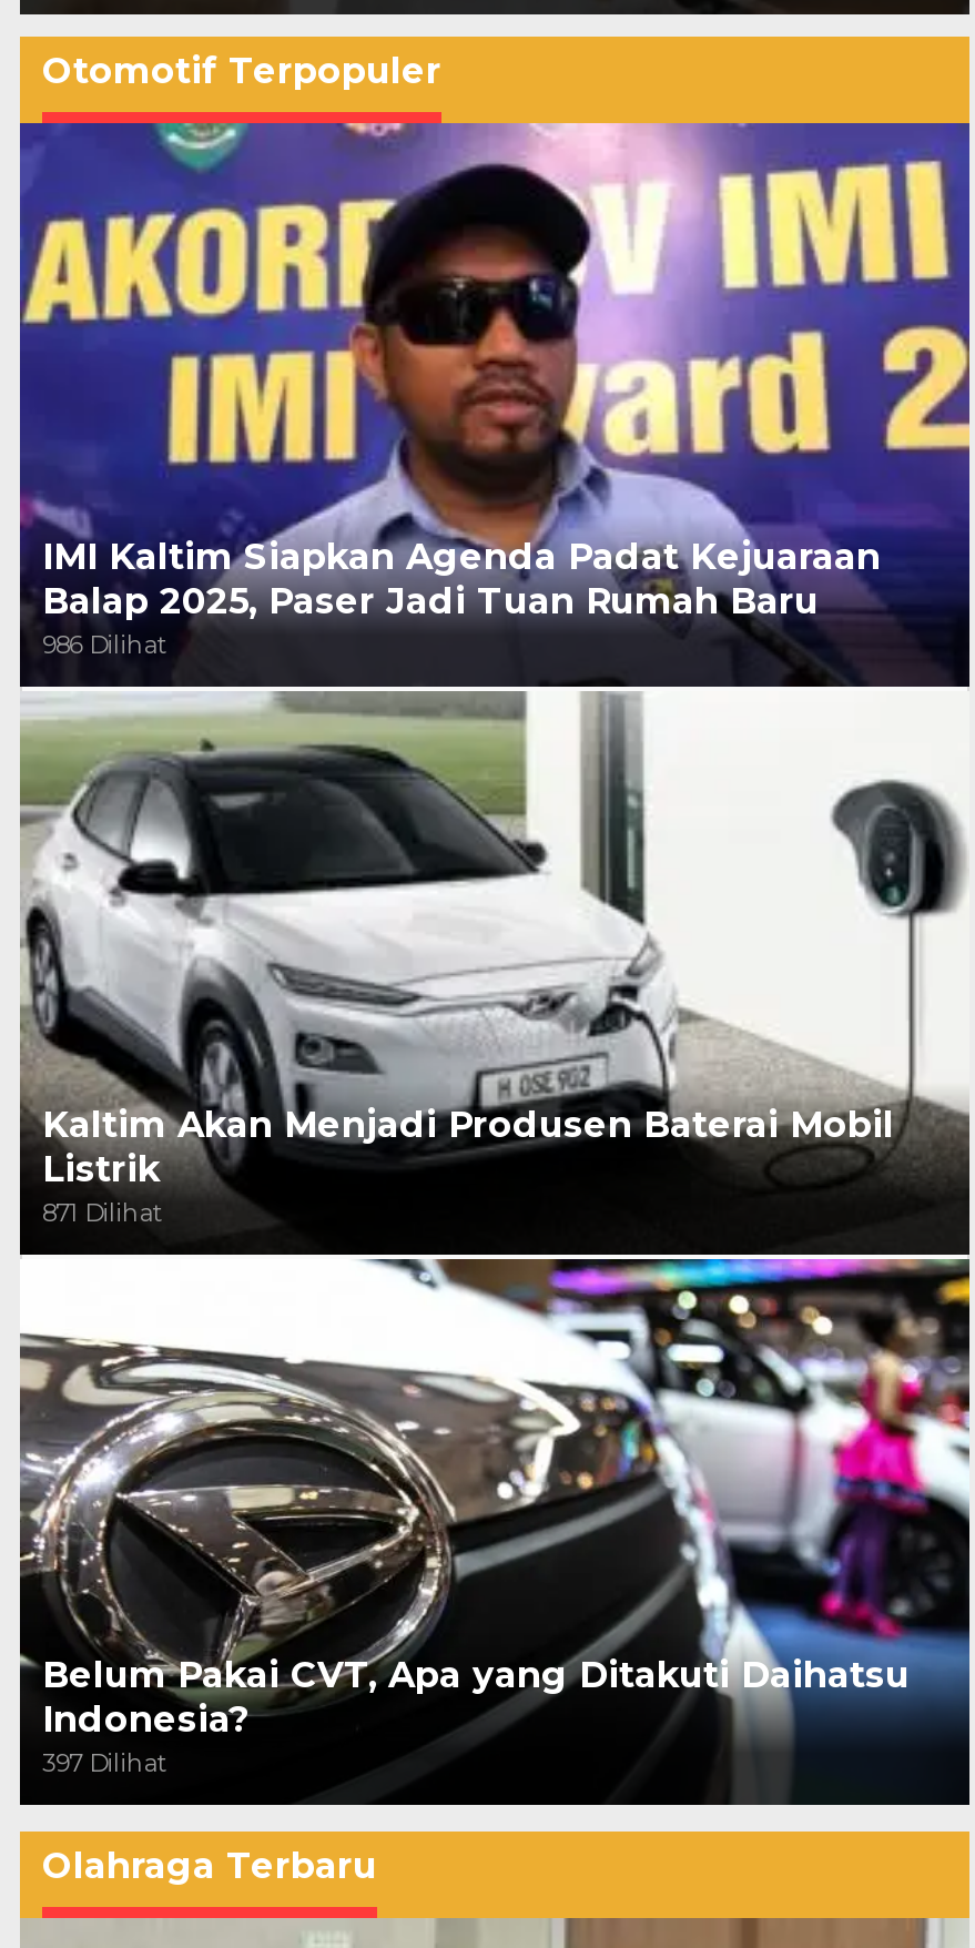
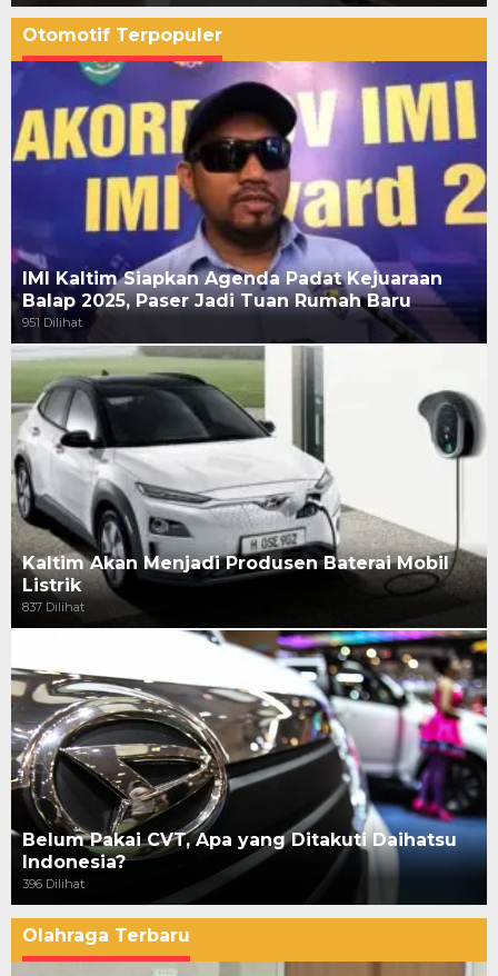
- 986 Dilihat
+ 951 Dilihat

- 871 Dilihat
+ 837 Dilihat

- 397 Dilihat
+ 396 Dilihat
